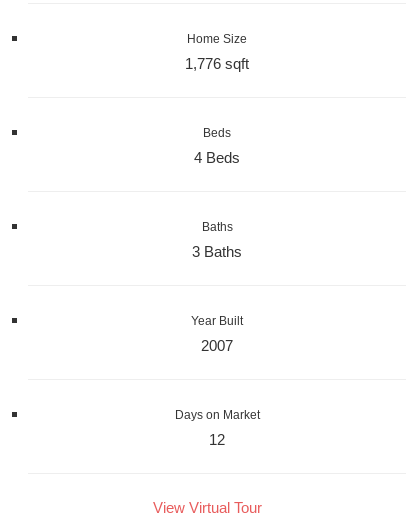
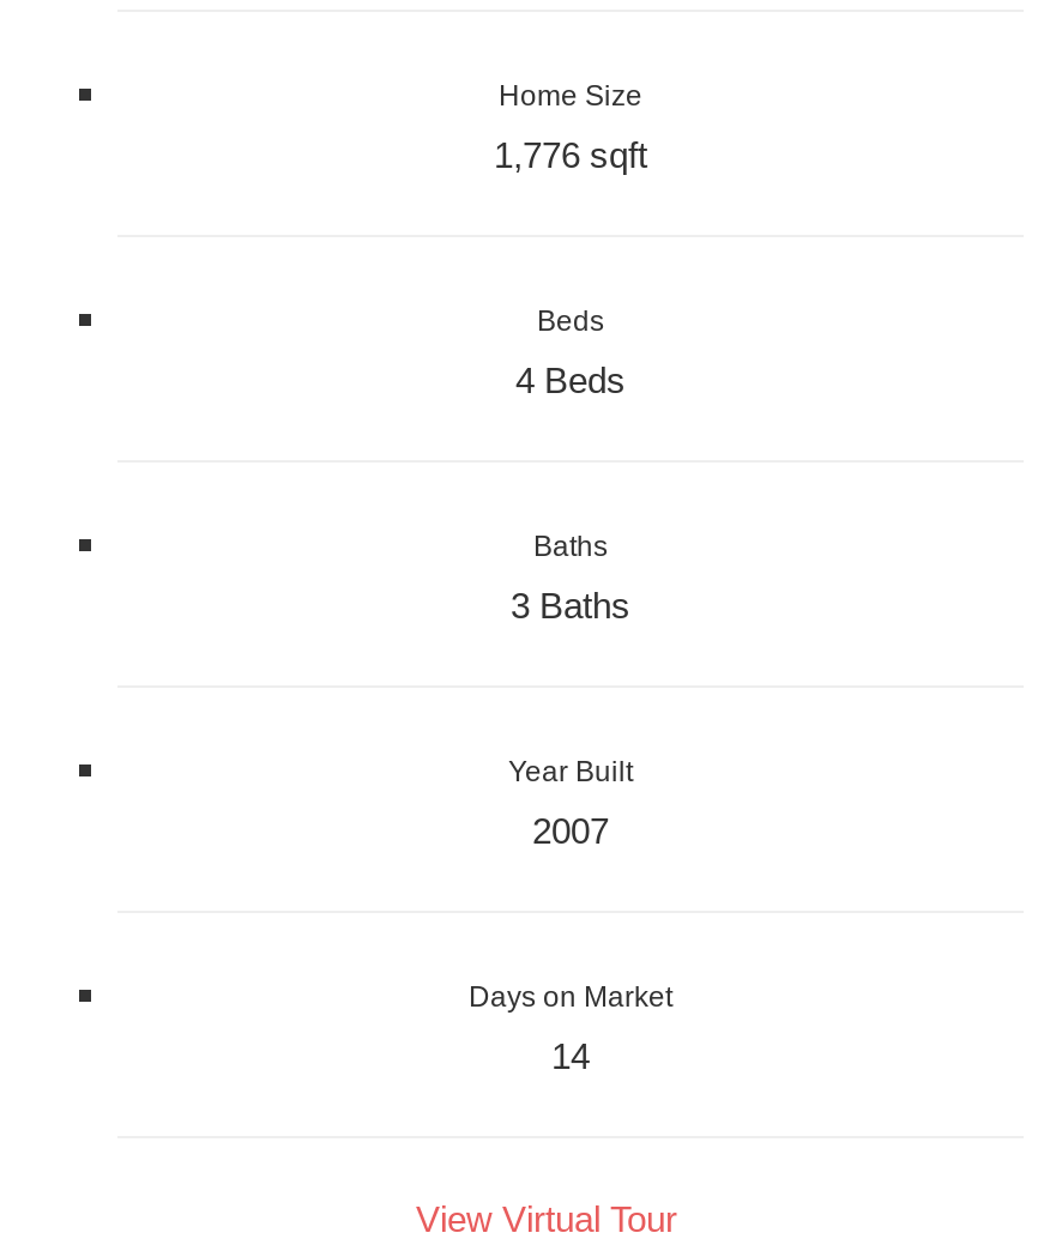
- 12
+ 14
